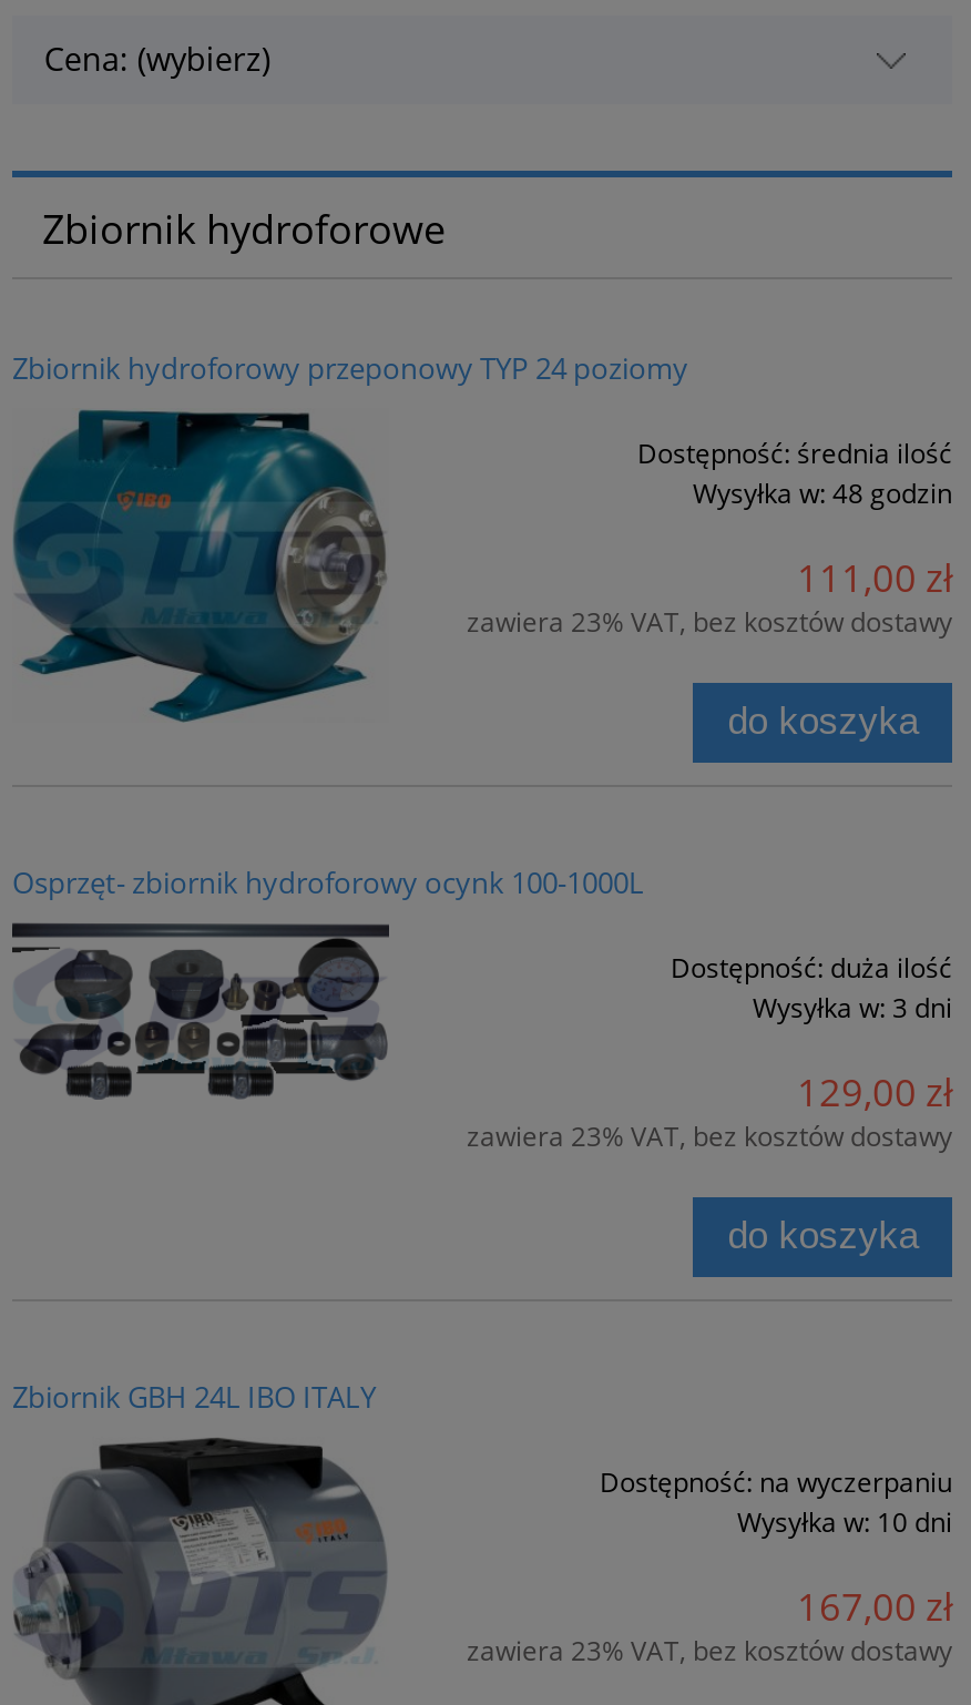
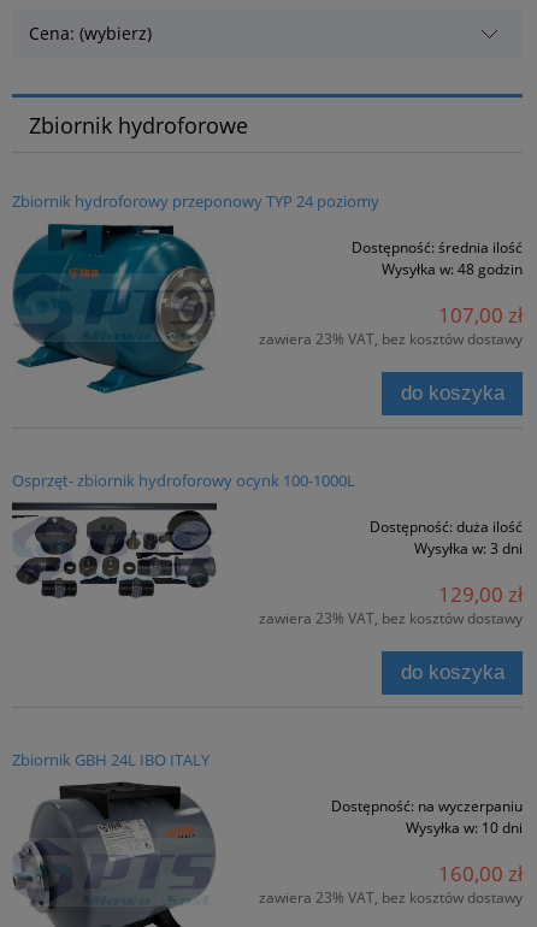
- 111,00 zł
+ 107,00 zł

- 167,00 zł
+ 160,00 zł
